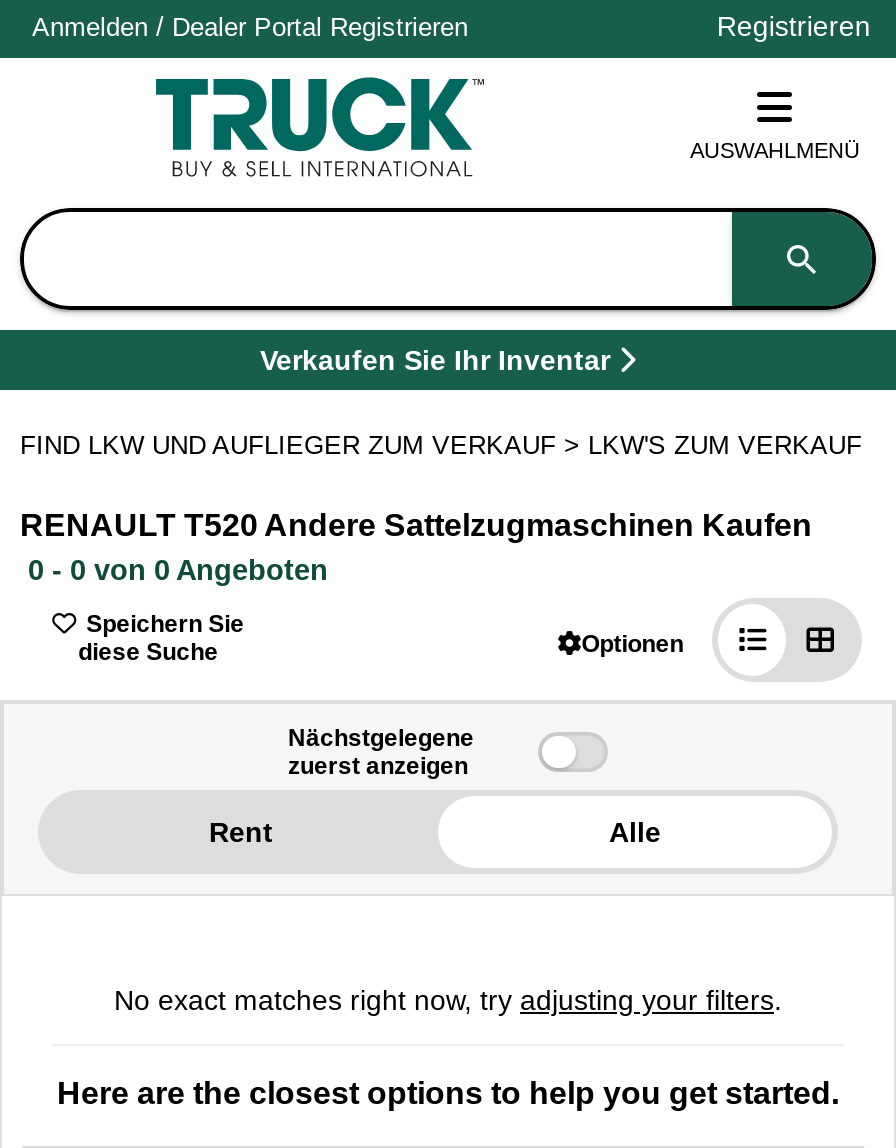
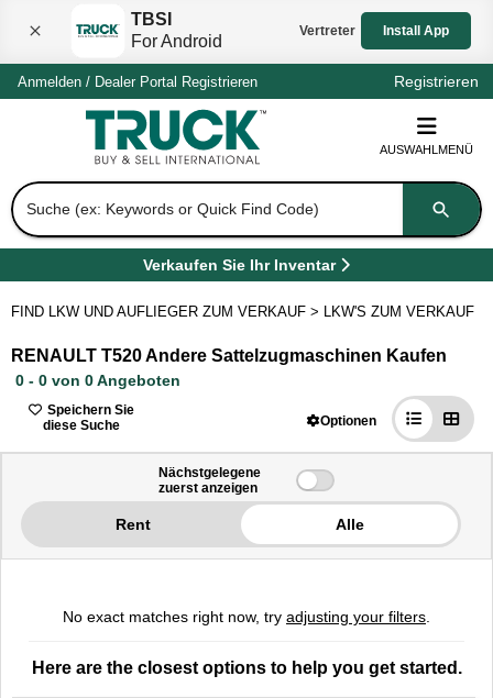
+ TBSI
+ For Android

+ Vertreter
+ Install App

+ Suche (ex: Keywords or Quick Find Code)
